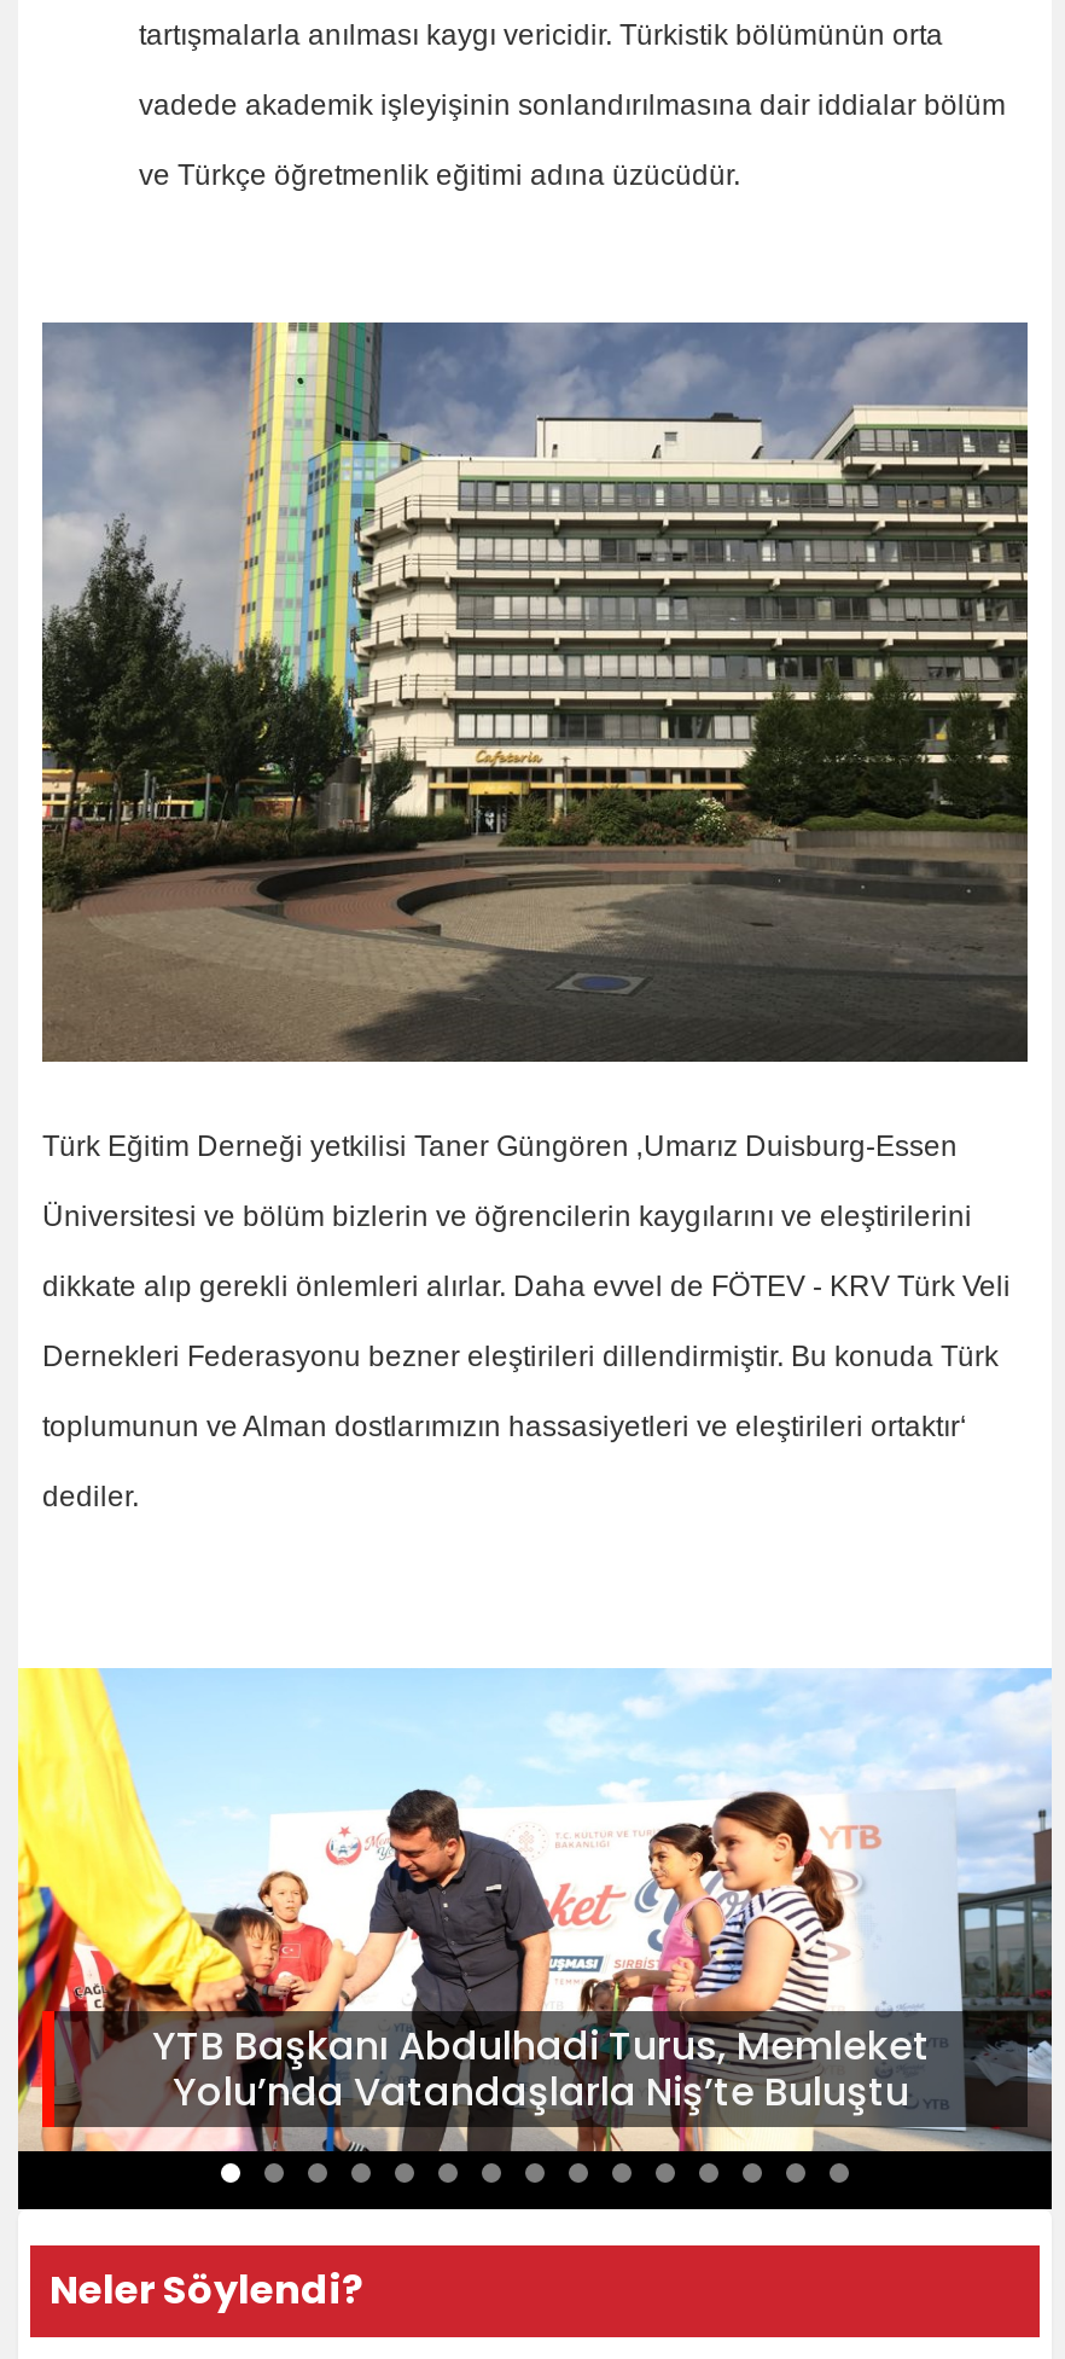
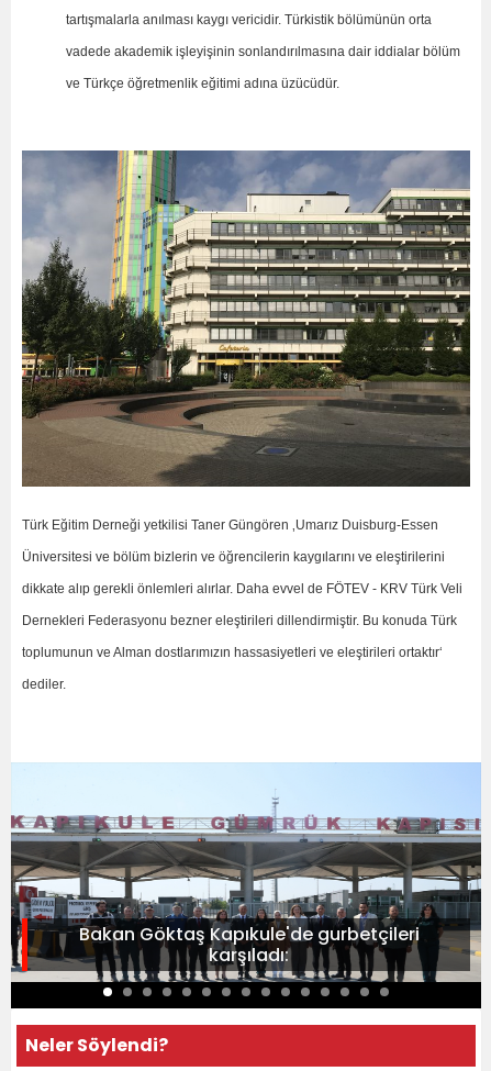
- [image]
- YTB Başkanı Abdulhadi Turus, Memleket
- Yolu’nda Vatandaşlarla Niş’te Buluştu
+ [image]
+ Bakan Göktaş Kapıkule'de gurbetçileri
+ karşıladı:
